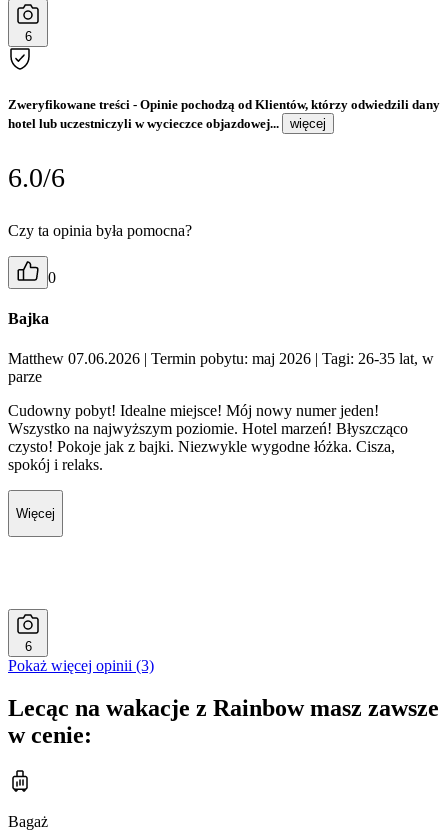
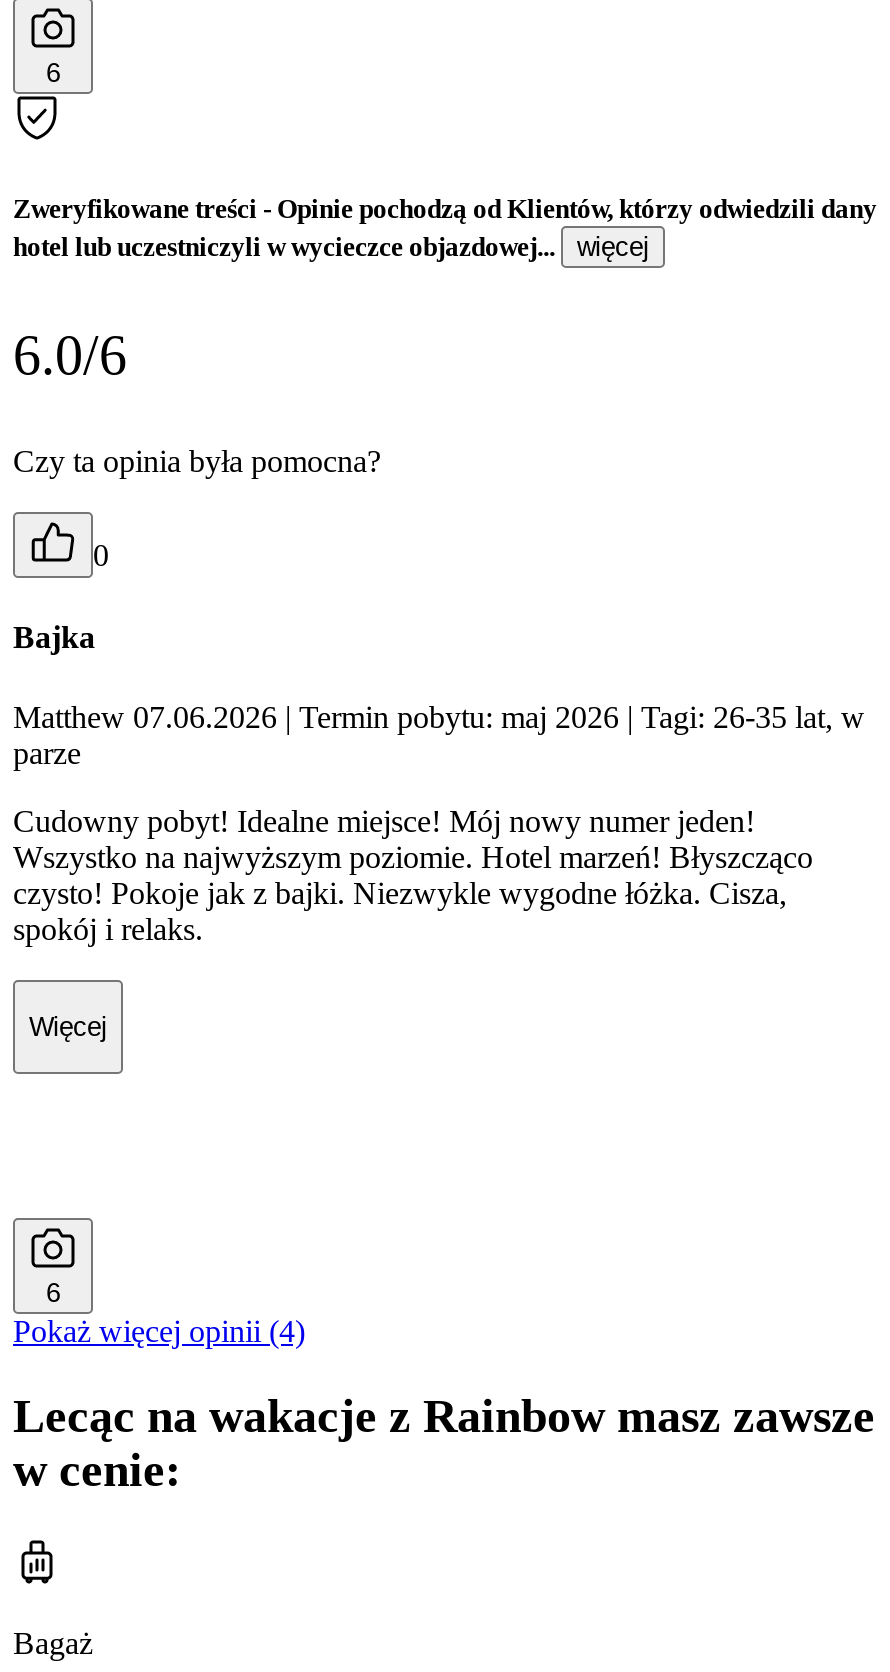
- Pokaż więcej opinii (3)
+ Pokaż więcej opinii (4)
